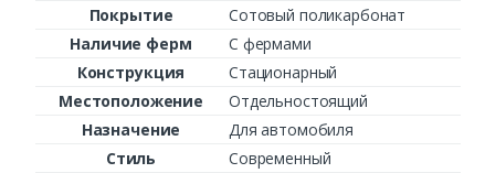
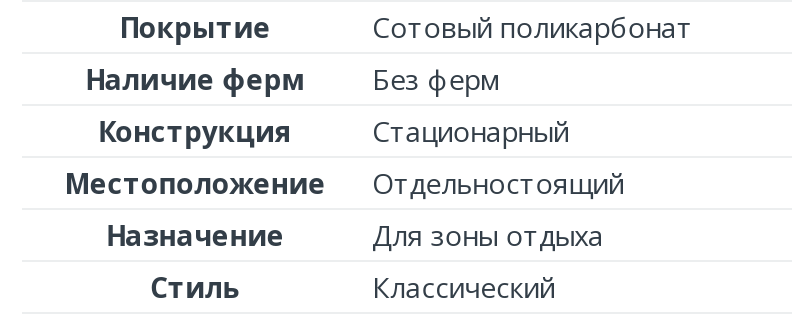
- С фермами
+ Без ферм

- Для автомобиля
+ Для зоны отдыха

- Современный
+ Классический
